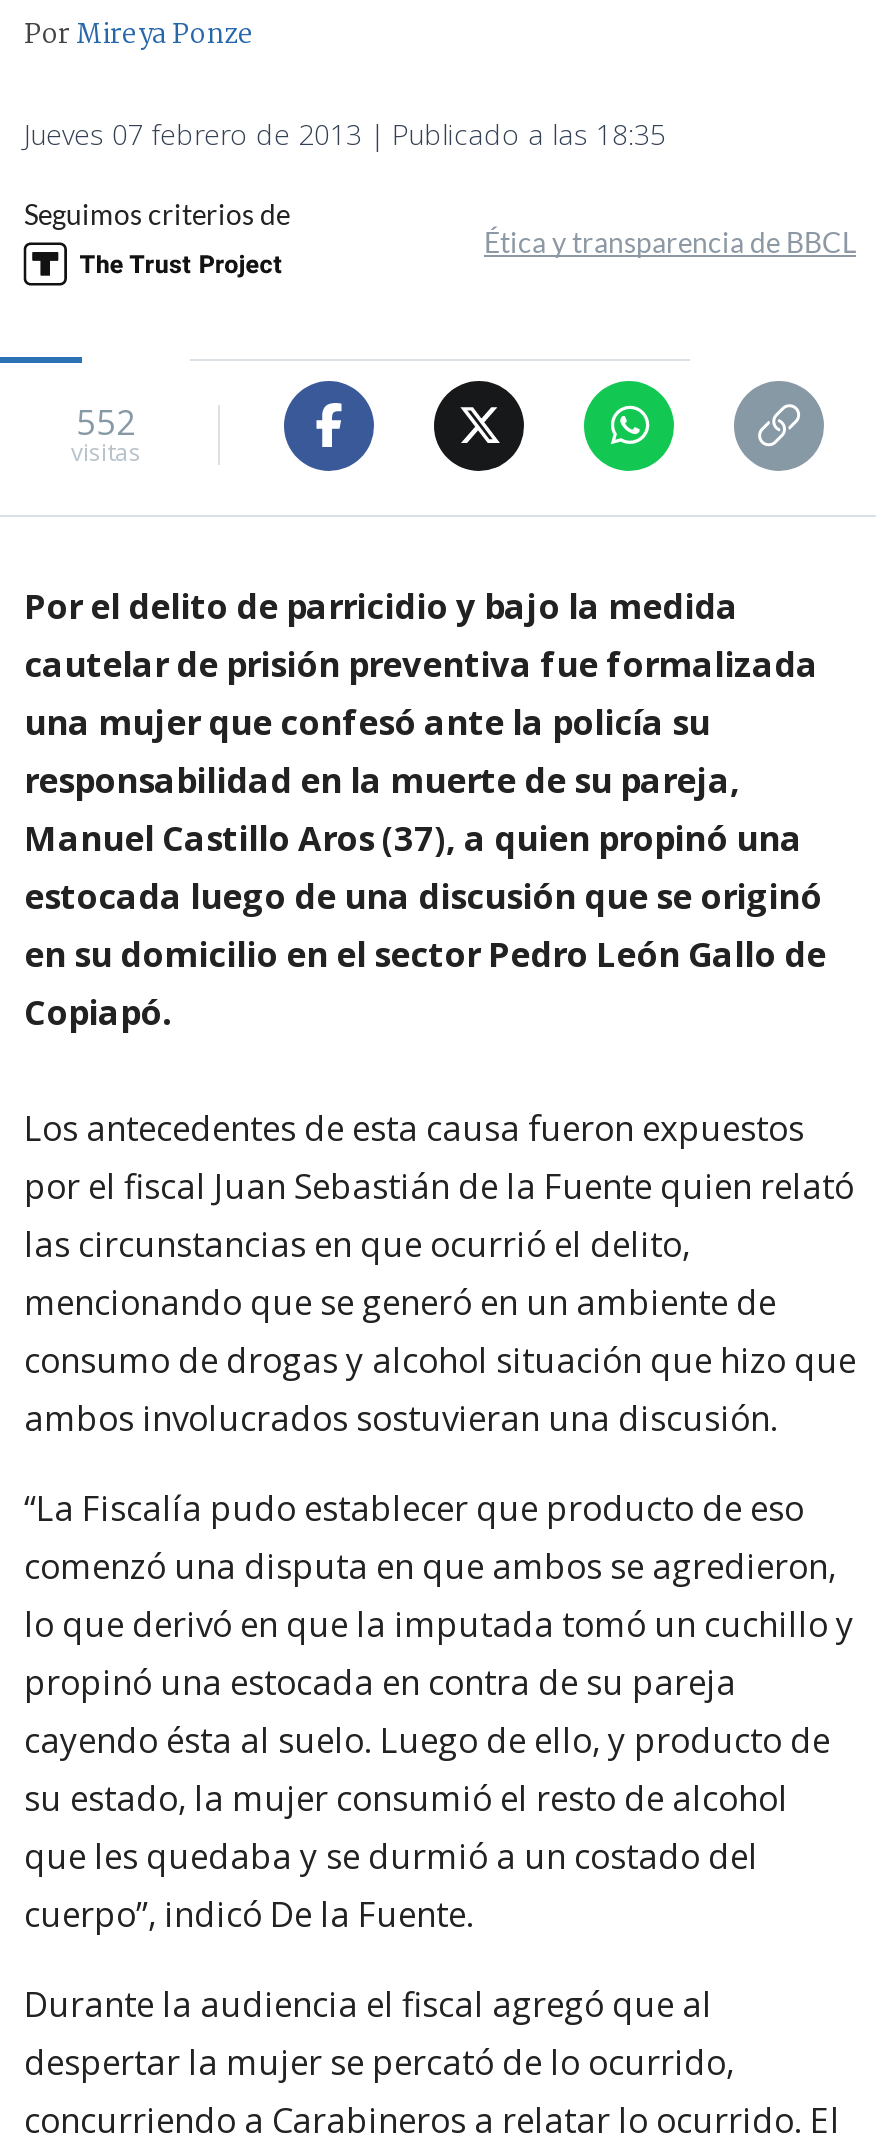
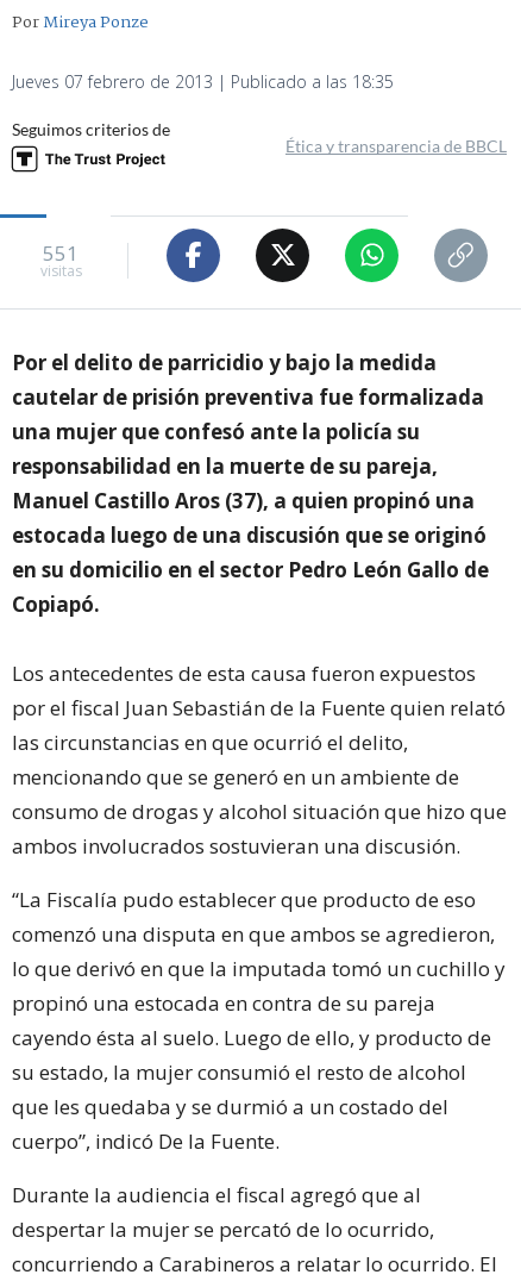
- 552
+ 551
